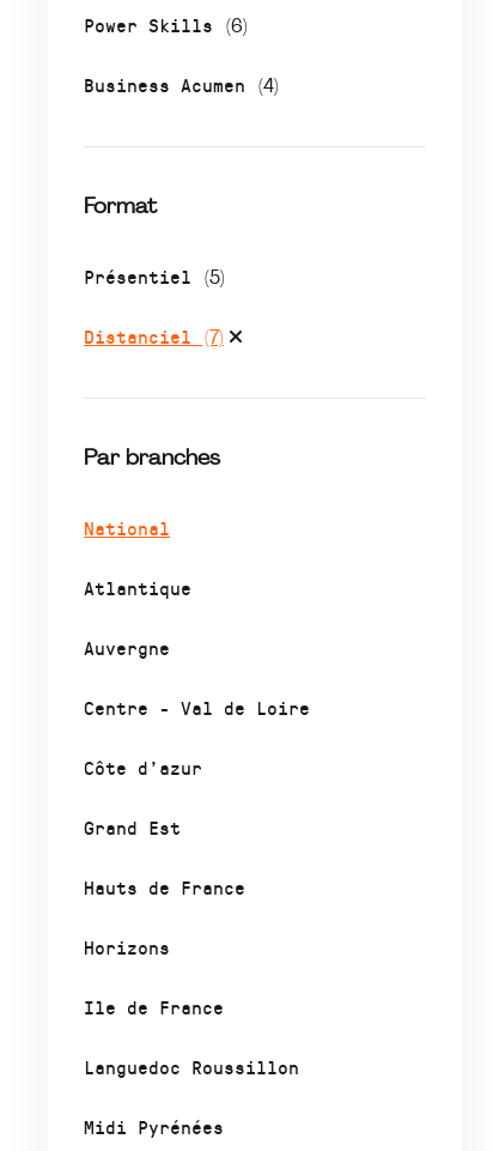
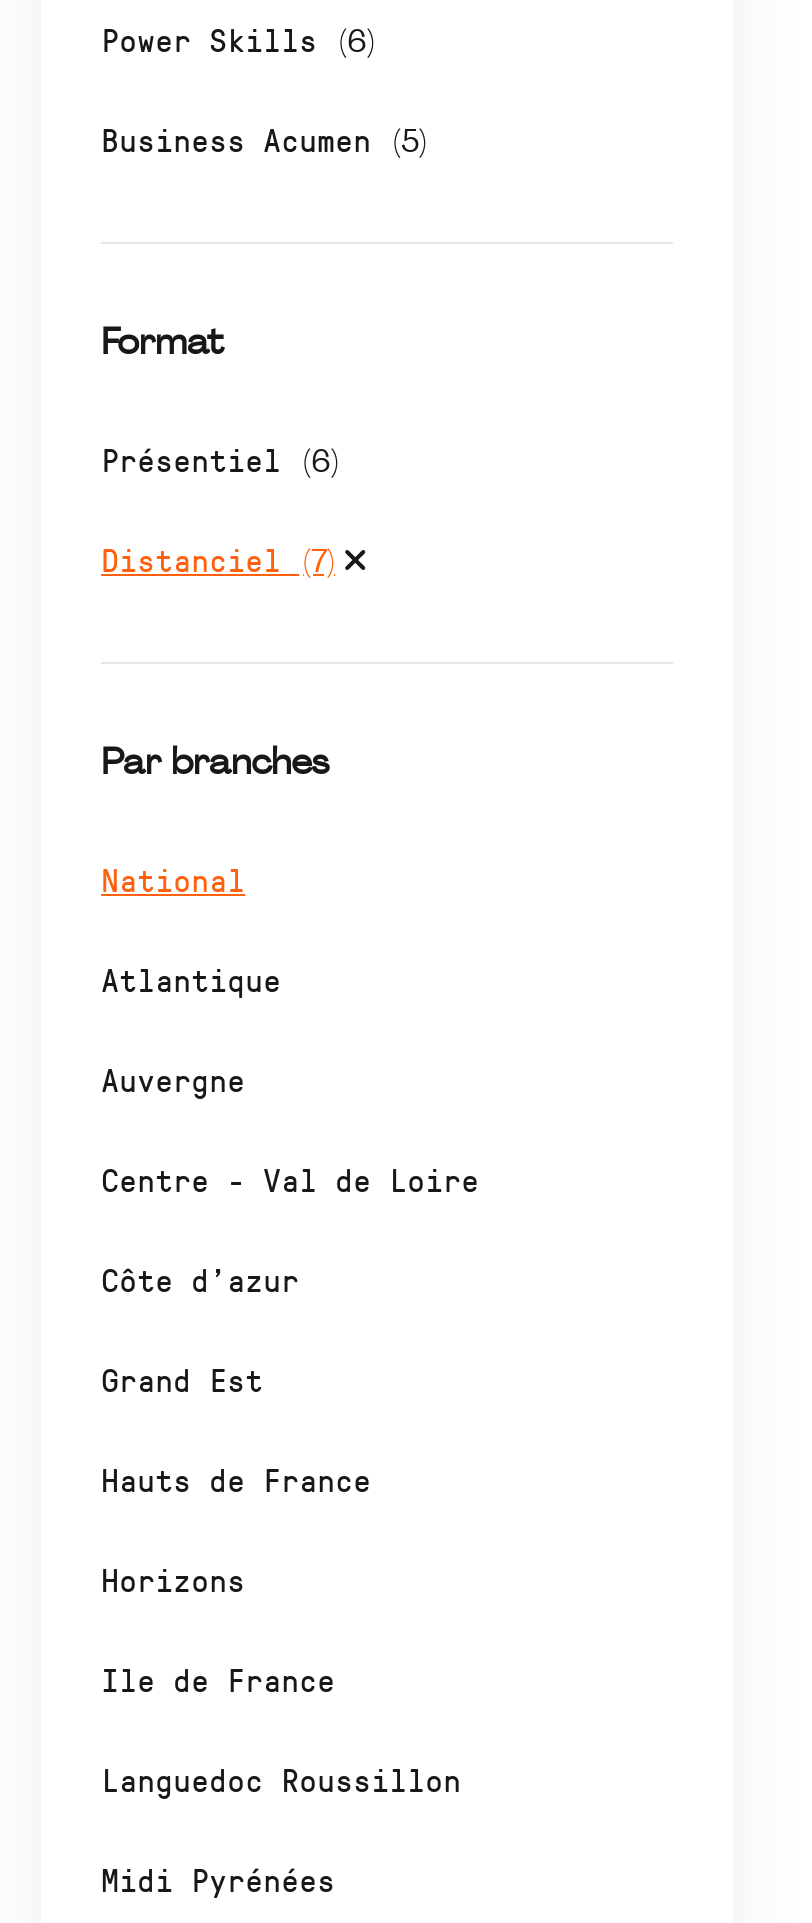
- Business Acumen (4)
+ Business Acumen (5)

- Présentiel (5)
+ Présentiel (6)
